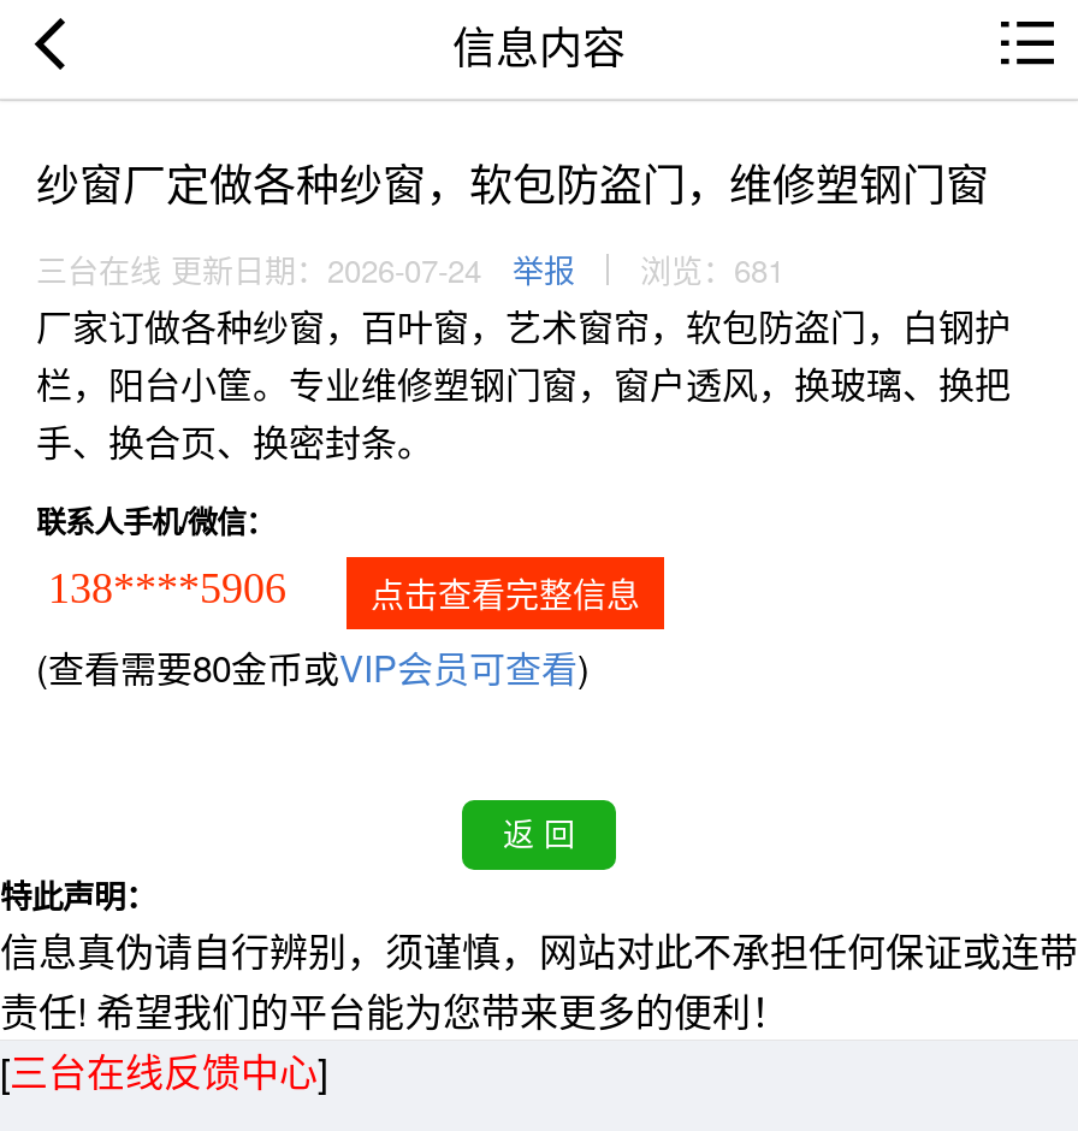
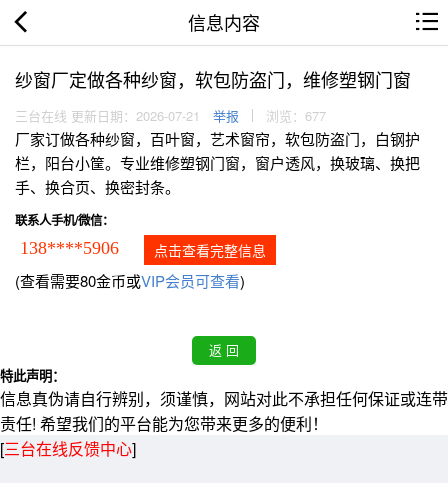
- 三台在线 更新日期：2026-07-24
+ 三台在线 更新日期：2026-07-21

- 浏览：681
+ 浏览：677
